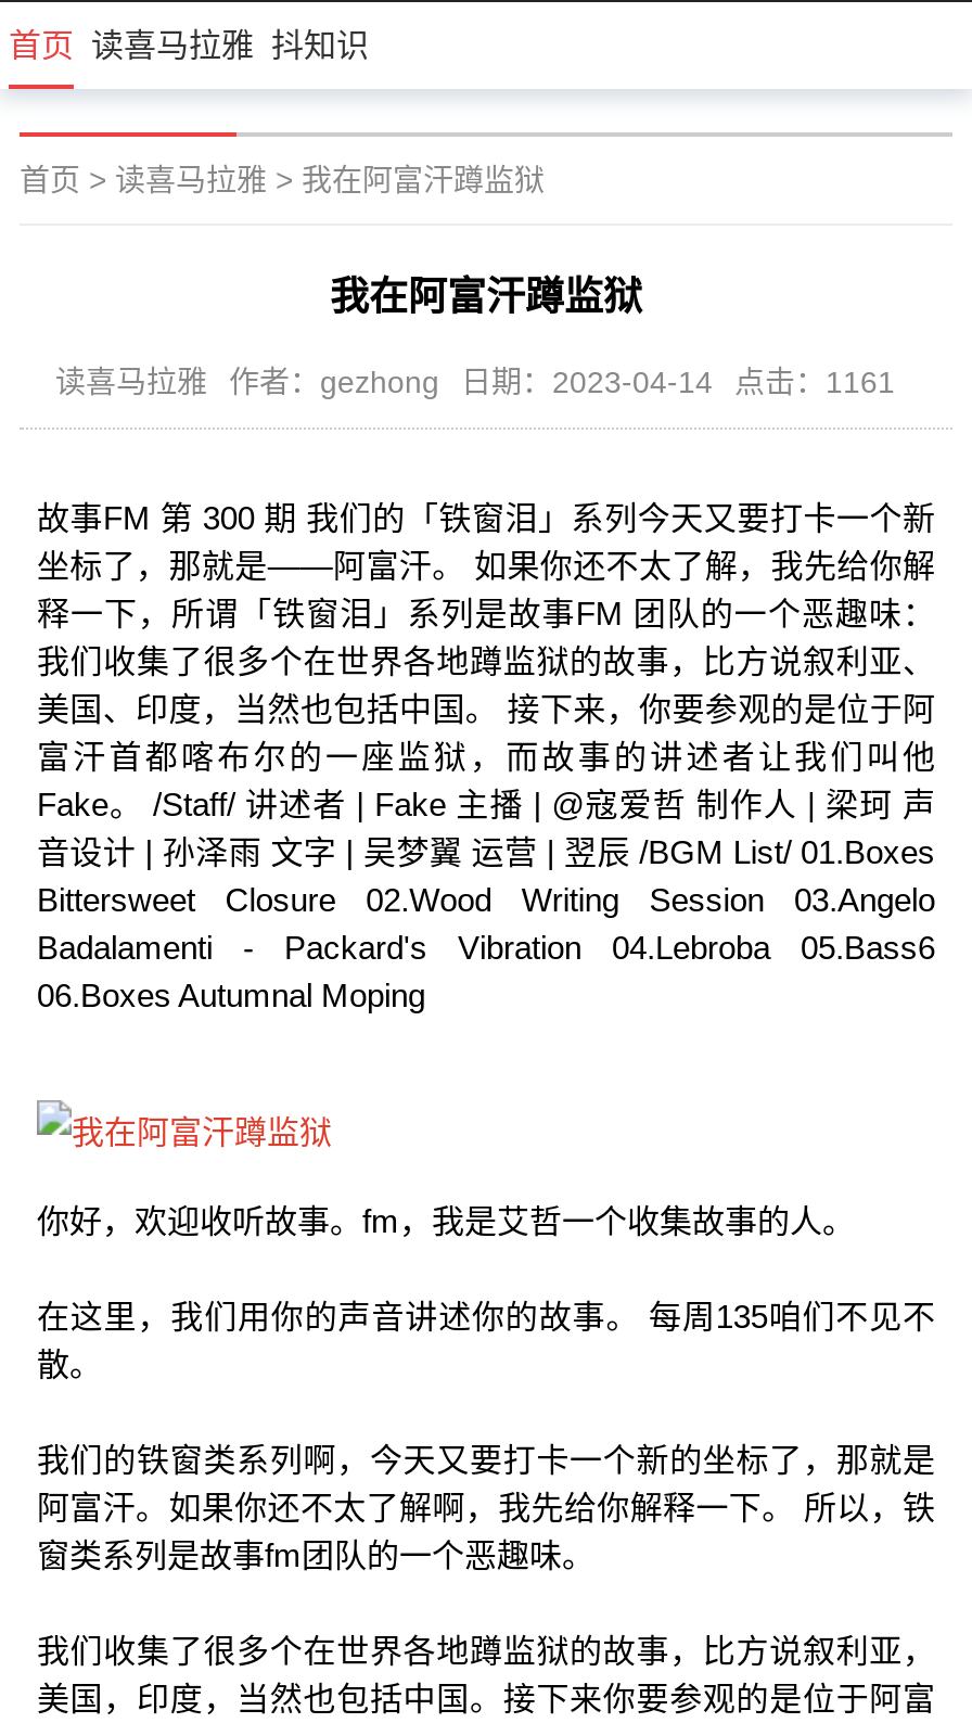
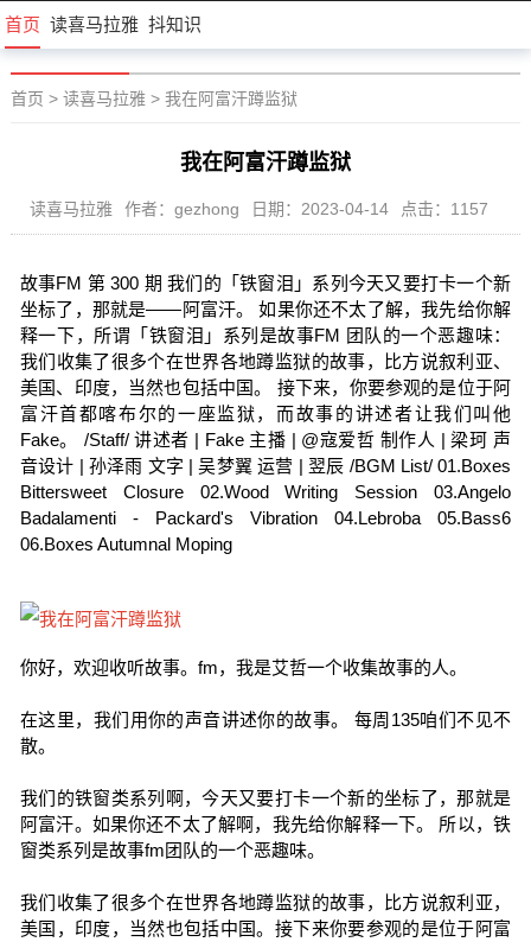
- 读喜马拉雅 作者：gezhong 日期：2023-04-14 点击：1161
+ 读喜马拉雅 作者：gezhong 日期：2023-04-14 点击：1157
